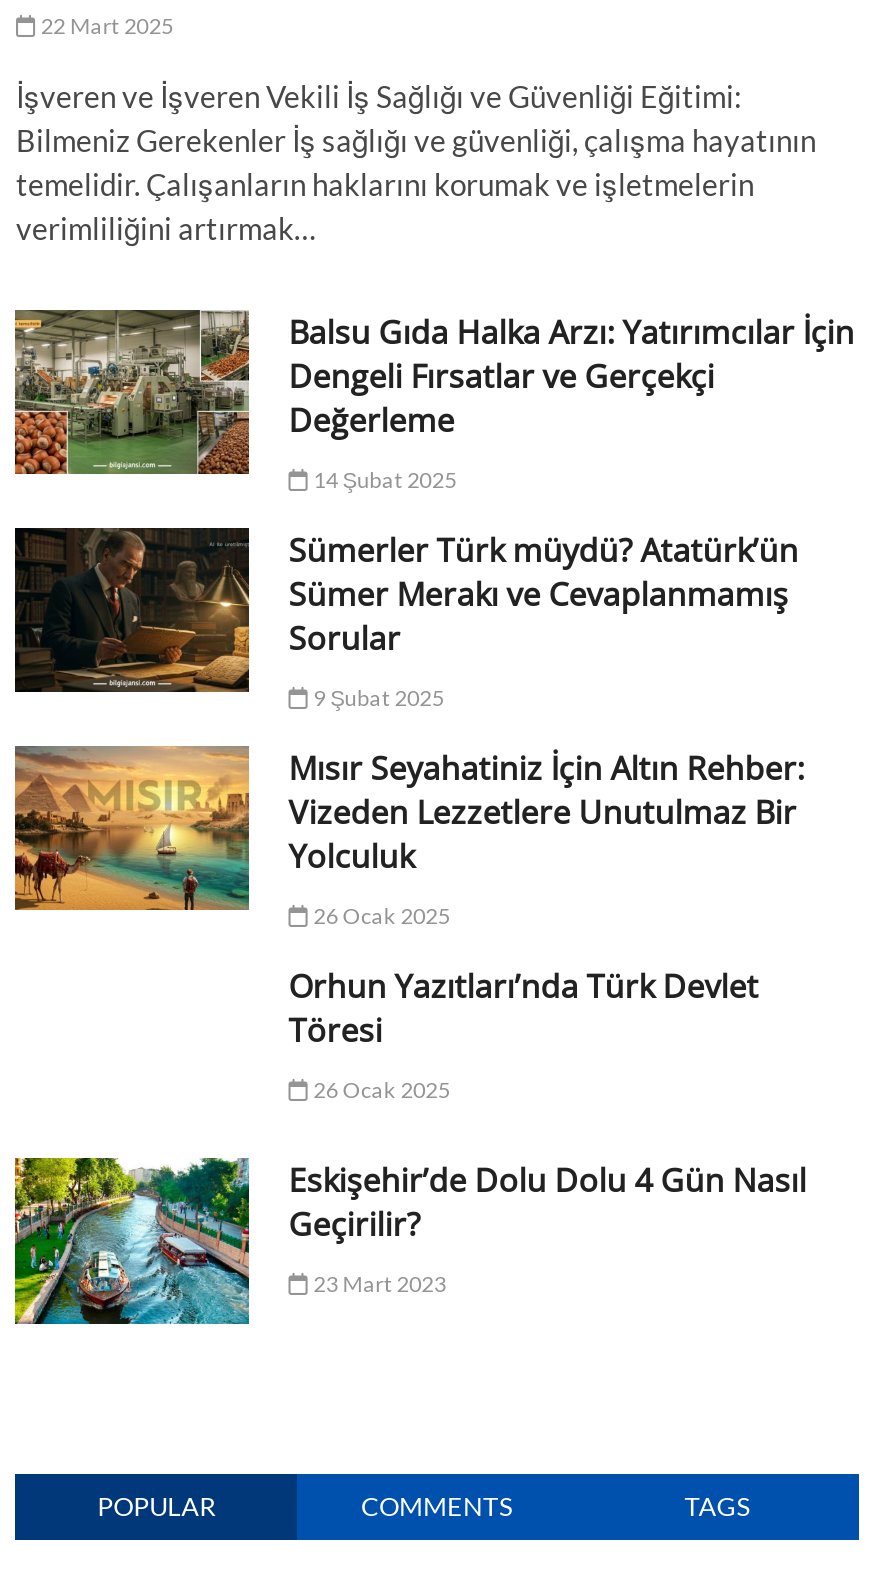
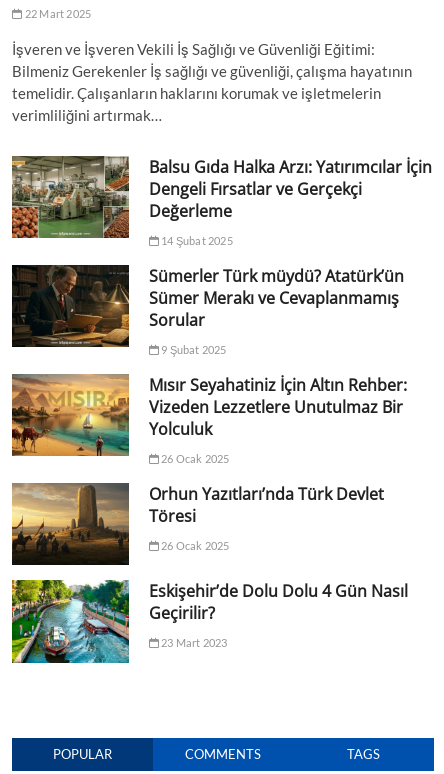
+ [image]
